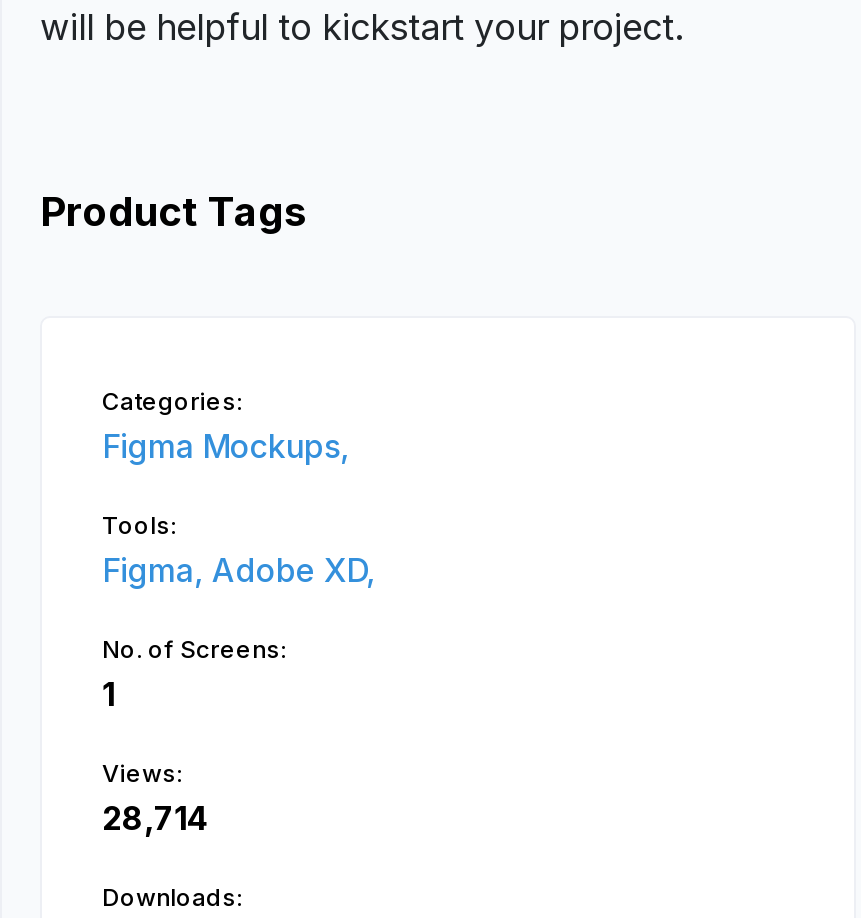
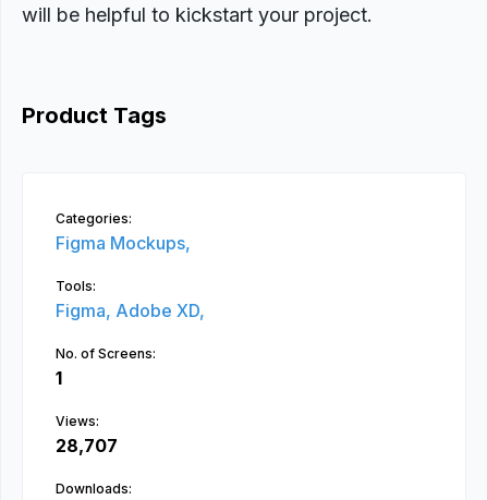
- 28,714
+ 28,707
